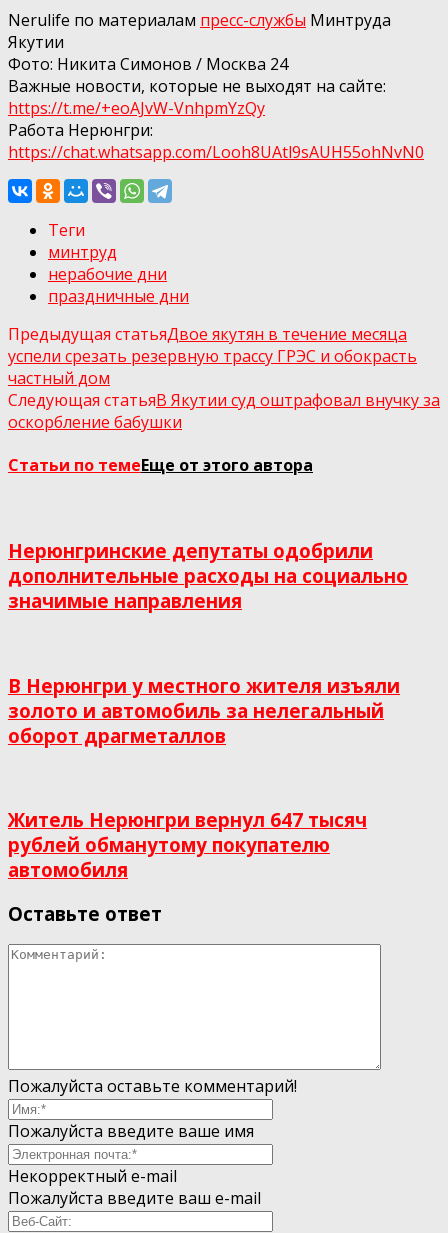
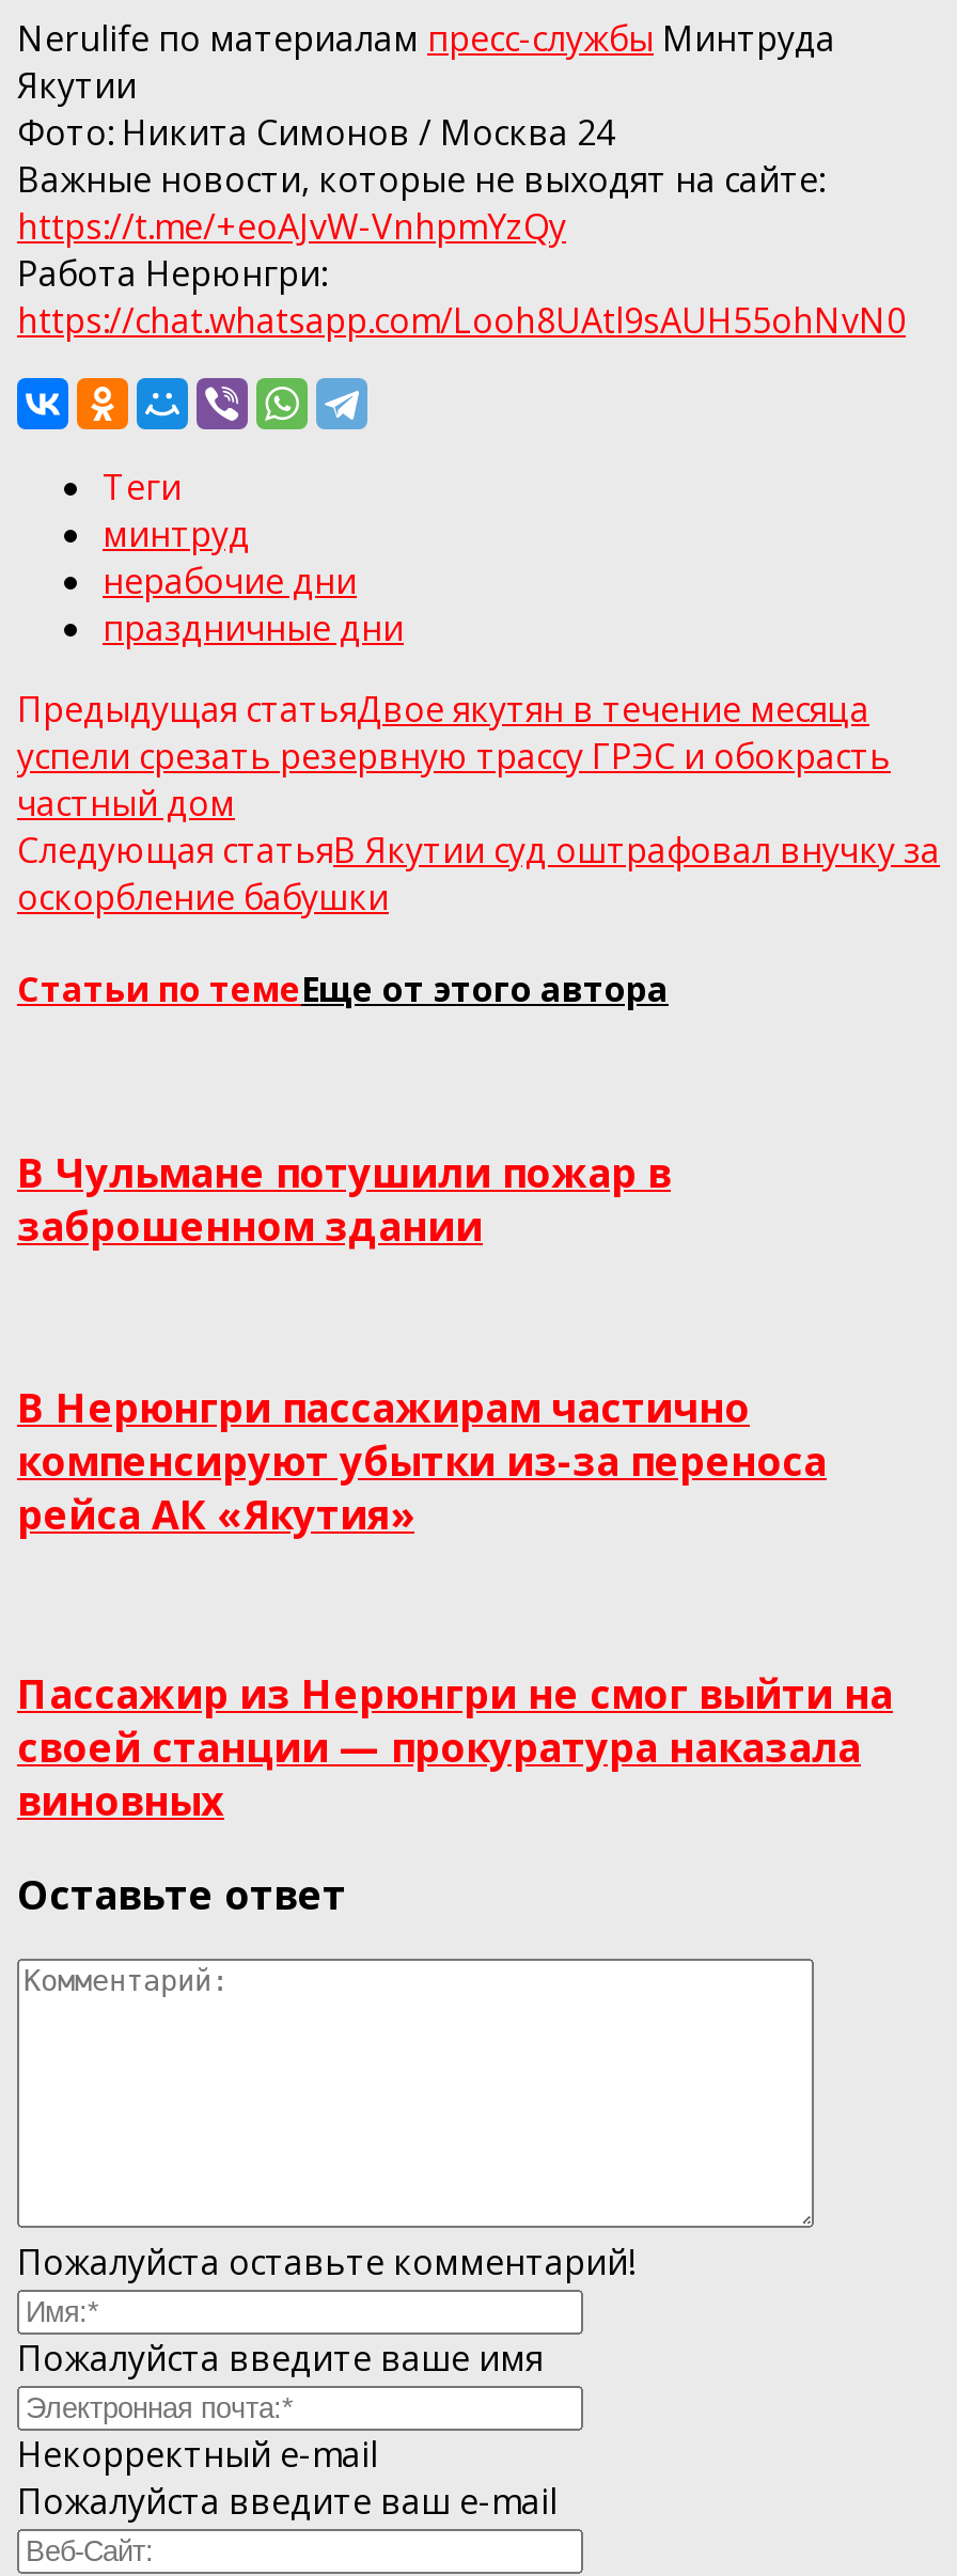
- Нерюнгринские депутаты одобрили
- дополнительные расходы на социально
- значимые направления
+ В Чульмане потушили пожар в
+ заброшенном здании

- В Нерюнгри у местного жителя изъяли
- золото и автомобиль за нелегальный
- оборот драгметаллов
+ В Нерюнгри пассажирам частично
+ компенсируют убытки из-за переноса
+ рейса АК «Якутия»

- Житель Нерюнгри вернул 647 тысяч
- рублей обманутому покупателю
- автомобиля
+ Пассажир из Нерюнгри не смог выйти на
+ своей станции — прокуратура наказала
+ виновных
